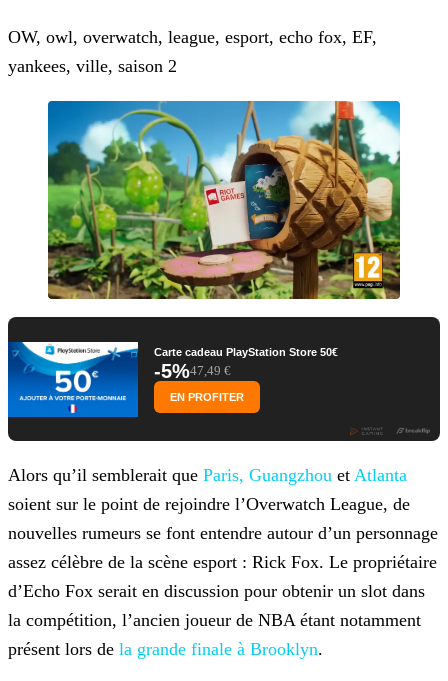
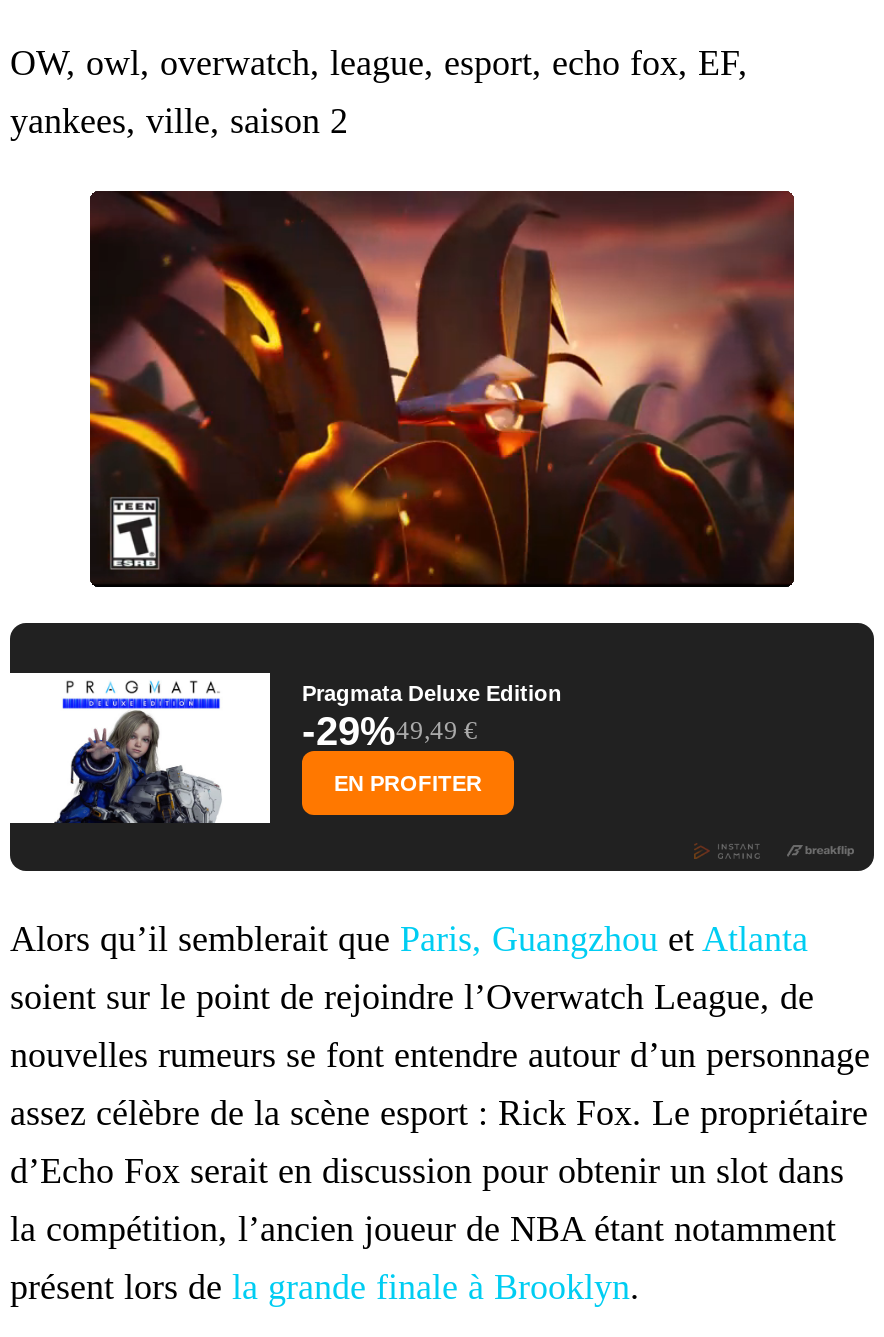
- [image]
+ [image]

- [image]
- Carte cadeau PlayStation Store 50€
- -5%47,49 €
+ [image]
+ Pragmata Deluxe Edition
+ -29%49,49 €
